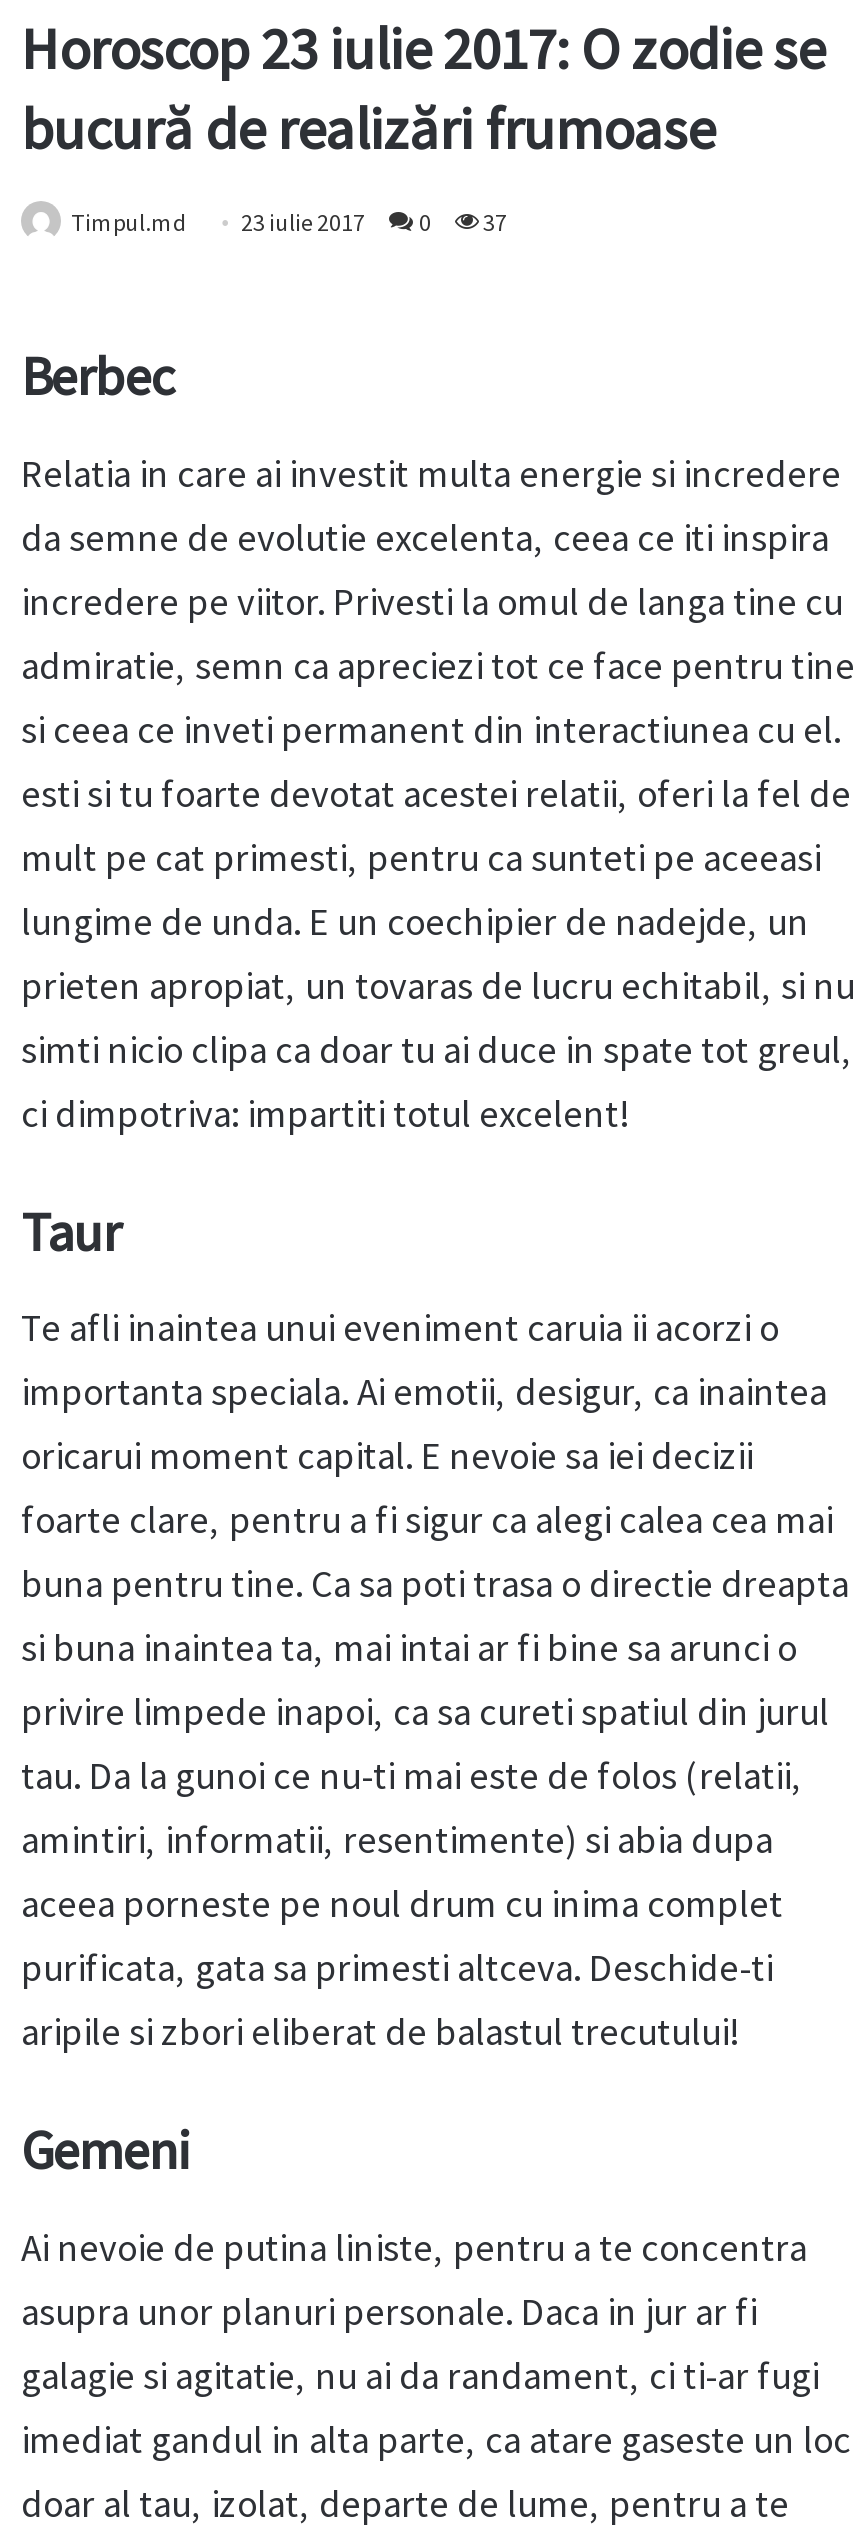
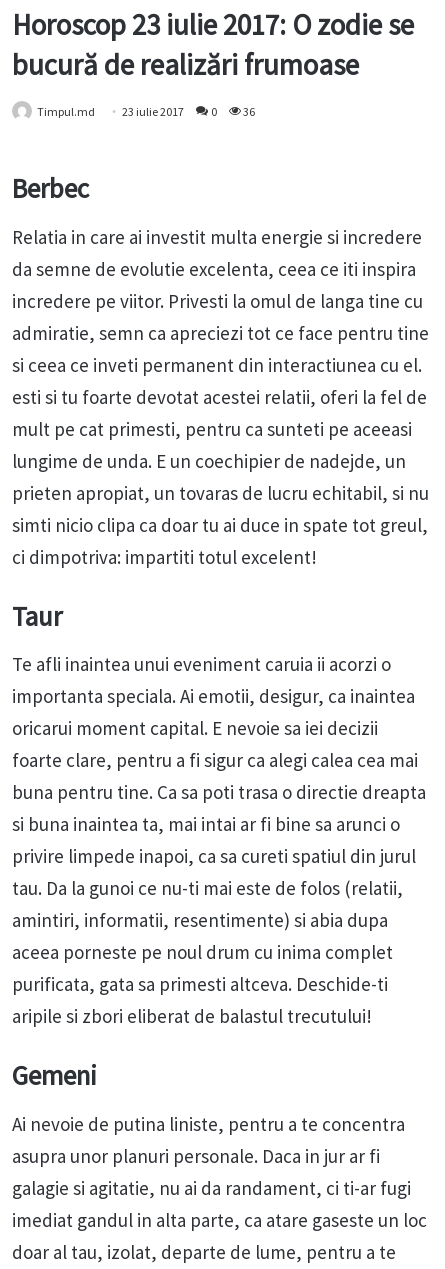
- Timpul.md 23 iulie 2017 0 37
+ Timpul.md 23 iulie 2017 0 36
